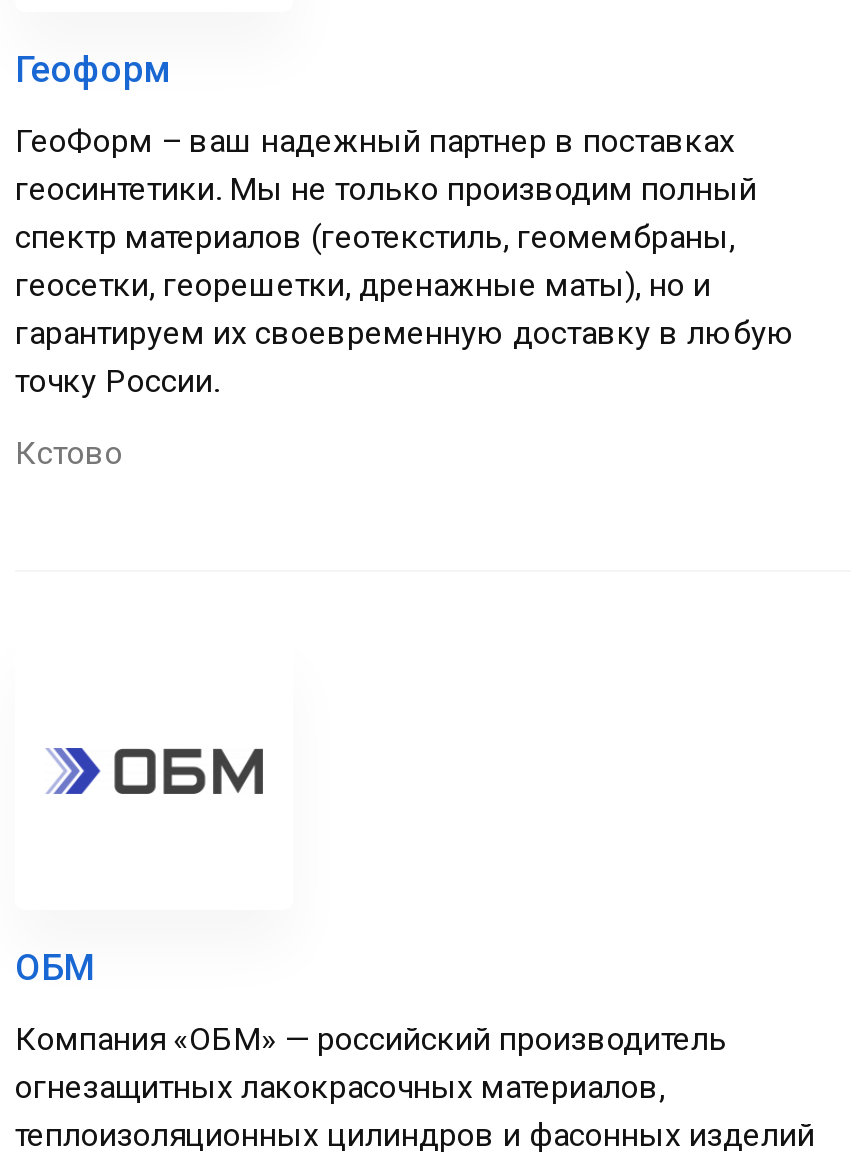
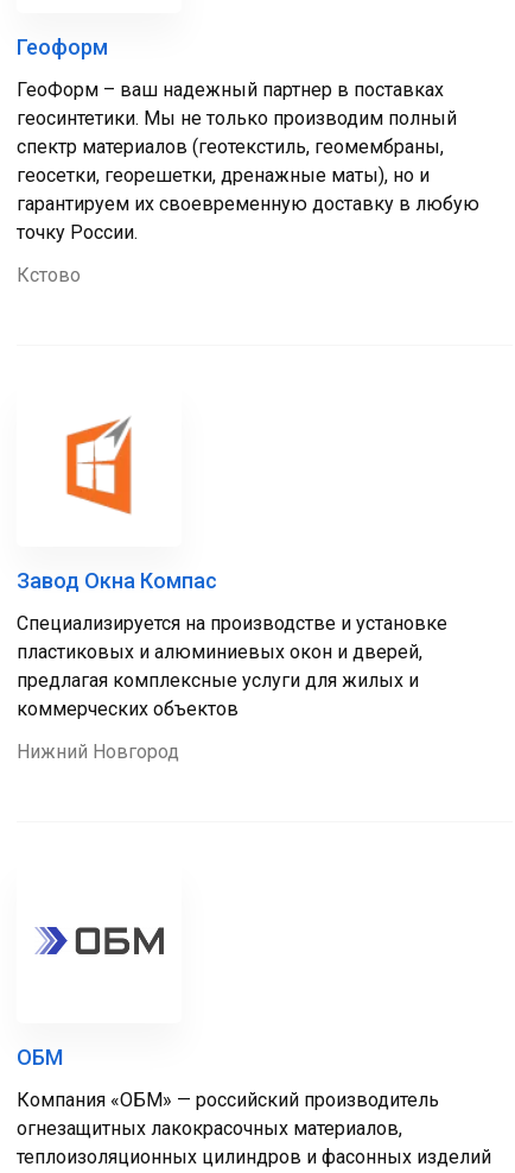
+ Завод Окна Компас
+ Специализируется на производстве и установке
+ пластиковых и алюминиевых окон и дверей,
+ предлагая комплексные услуги для жилых и
+ коммерческих объектов
+ Нижний Новгород

+ [image]
